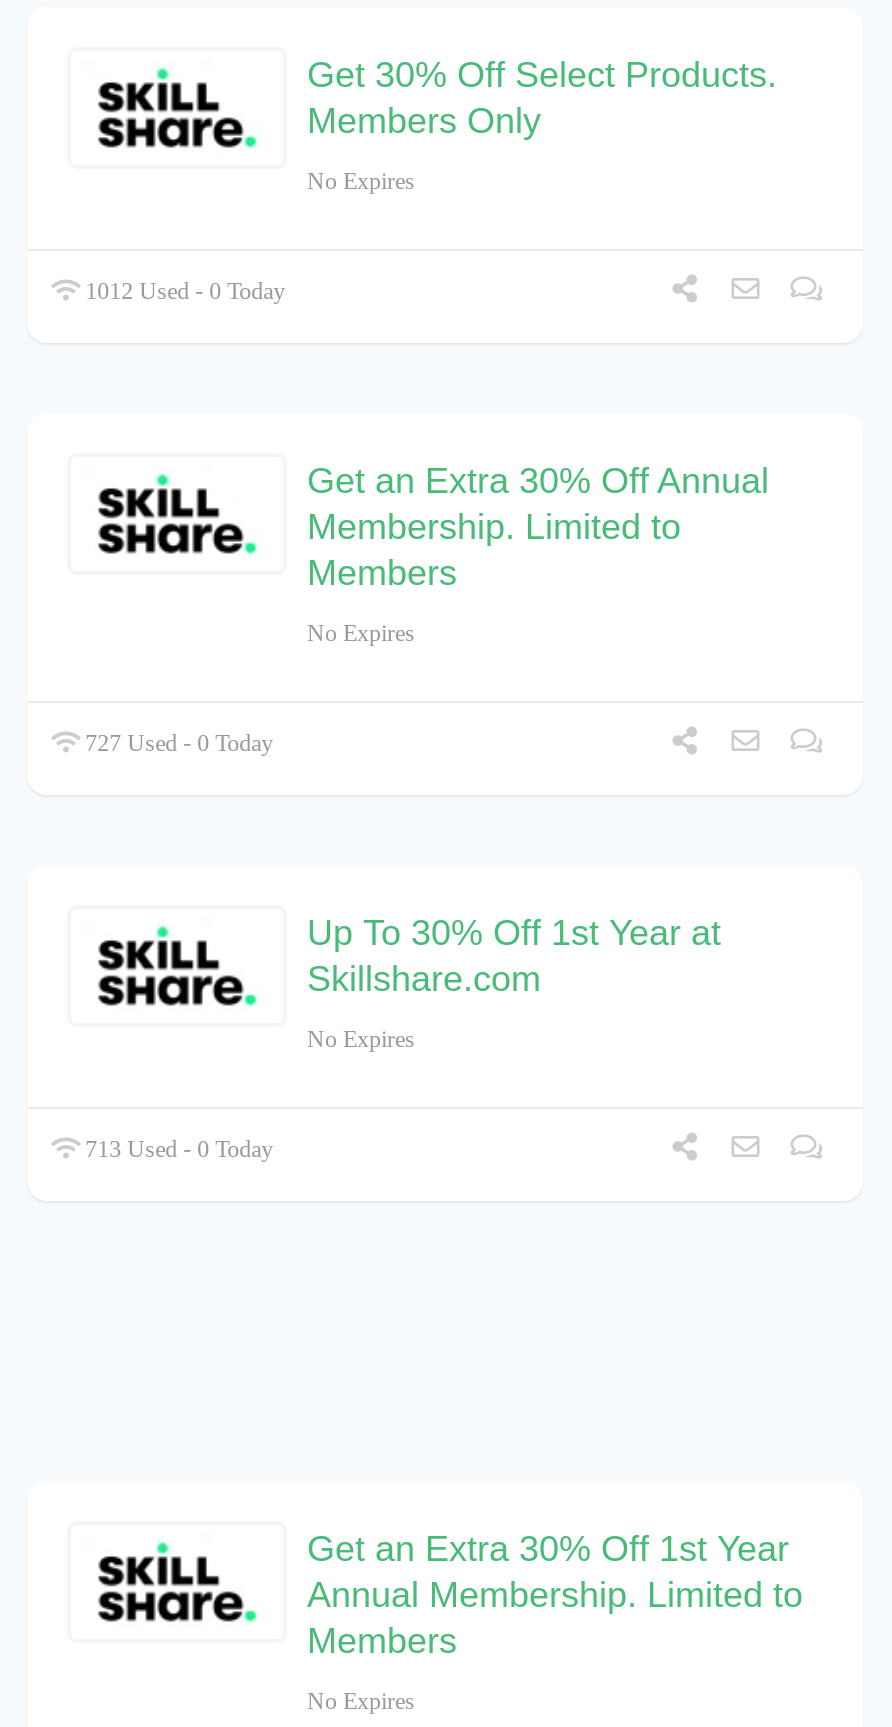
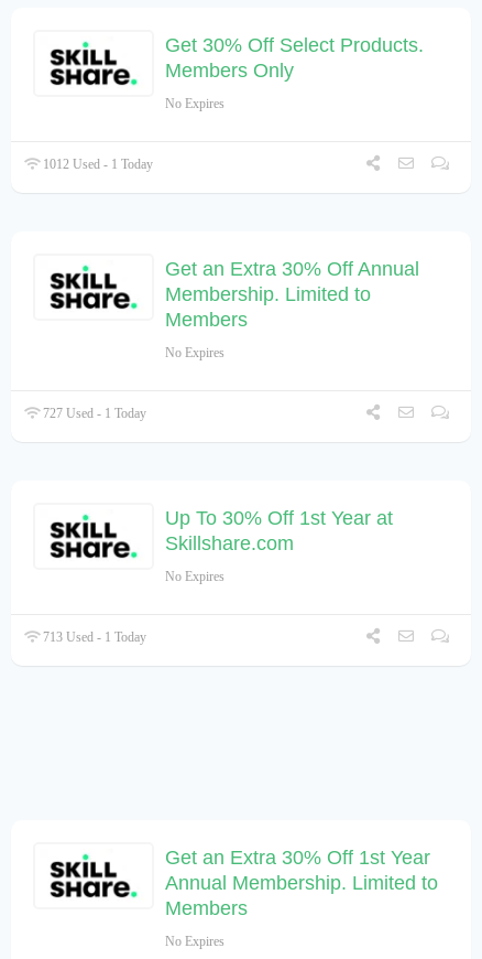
- 1012 Used - 0 Today
+ 1012 Used - 1 Today

- 727 Used - 0 Today
+ 727 Used - 1 Today

- 713 Used - 0 Today
+ 713 Used - 1 Today
